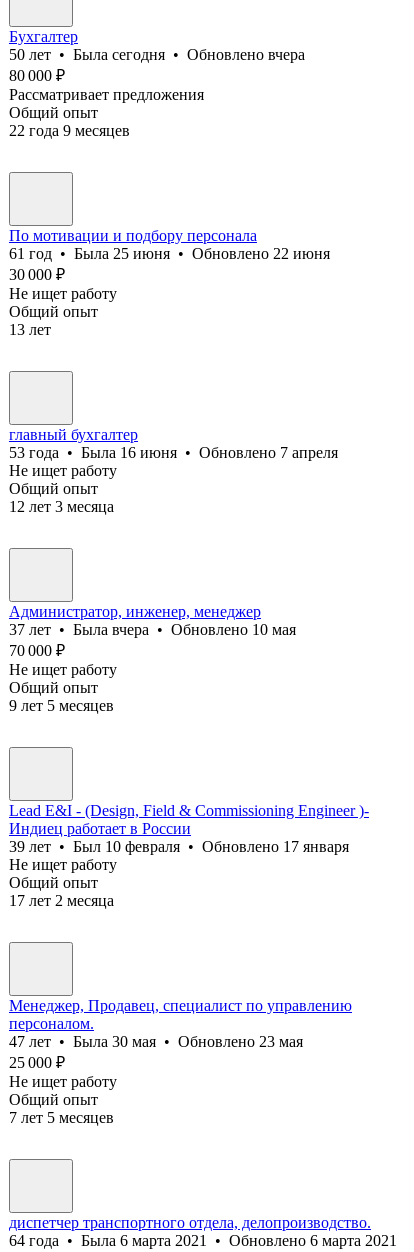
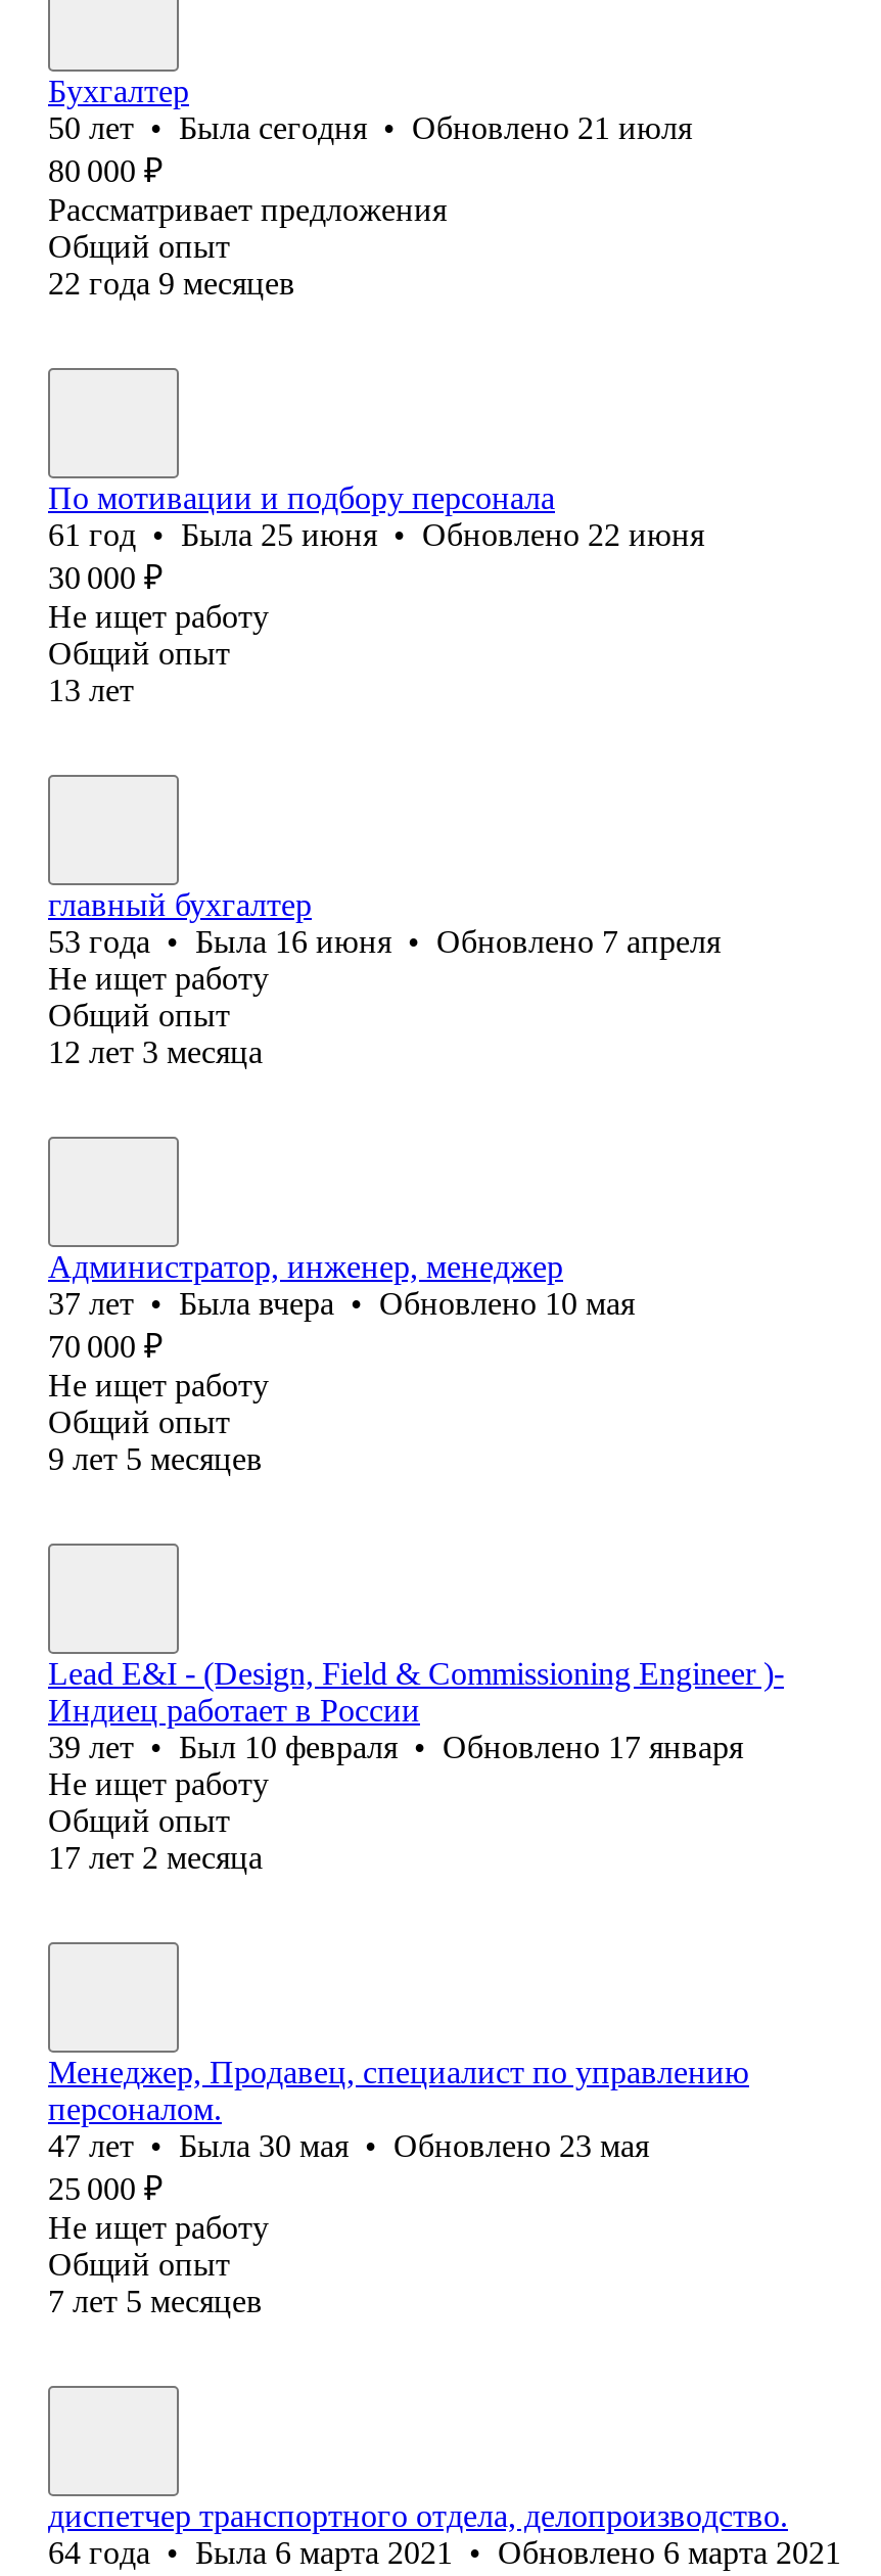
- 50 лет • Была сегодня • Обновлено вчера
+ 50 лет • Была сегодня • Обновлено 21 июля
